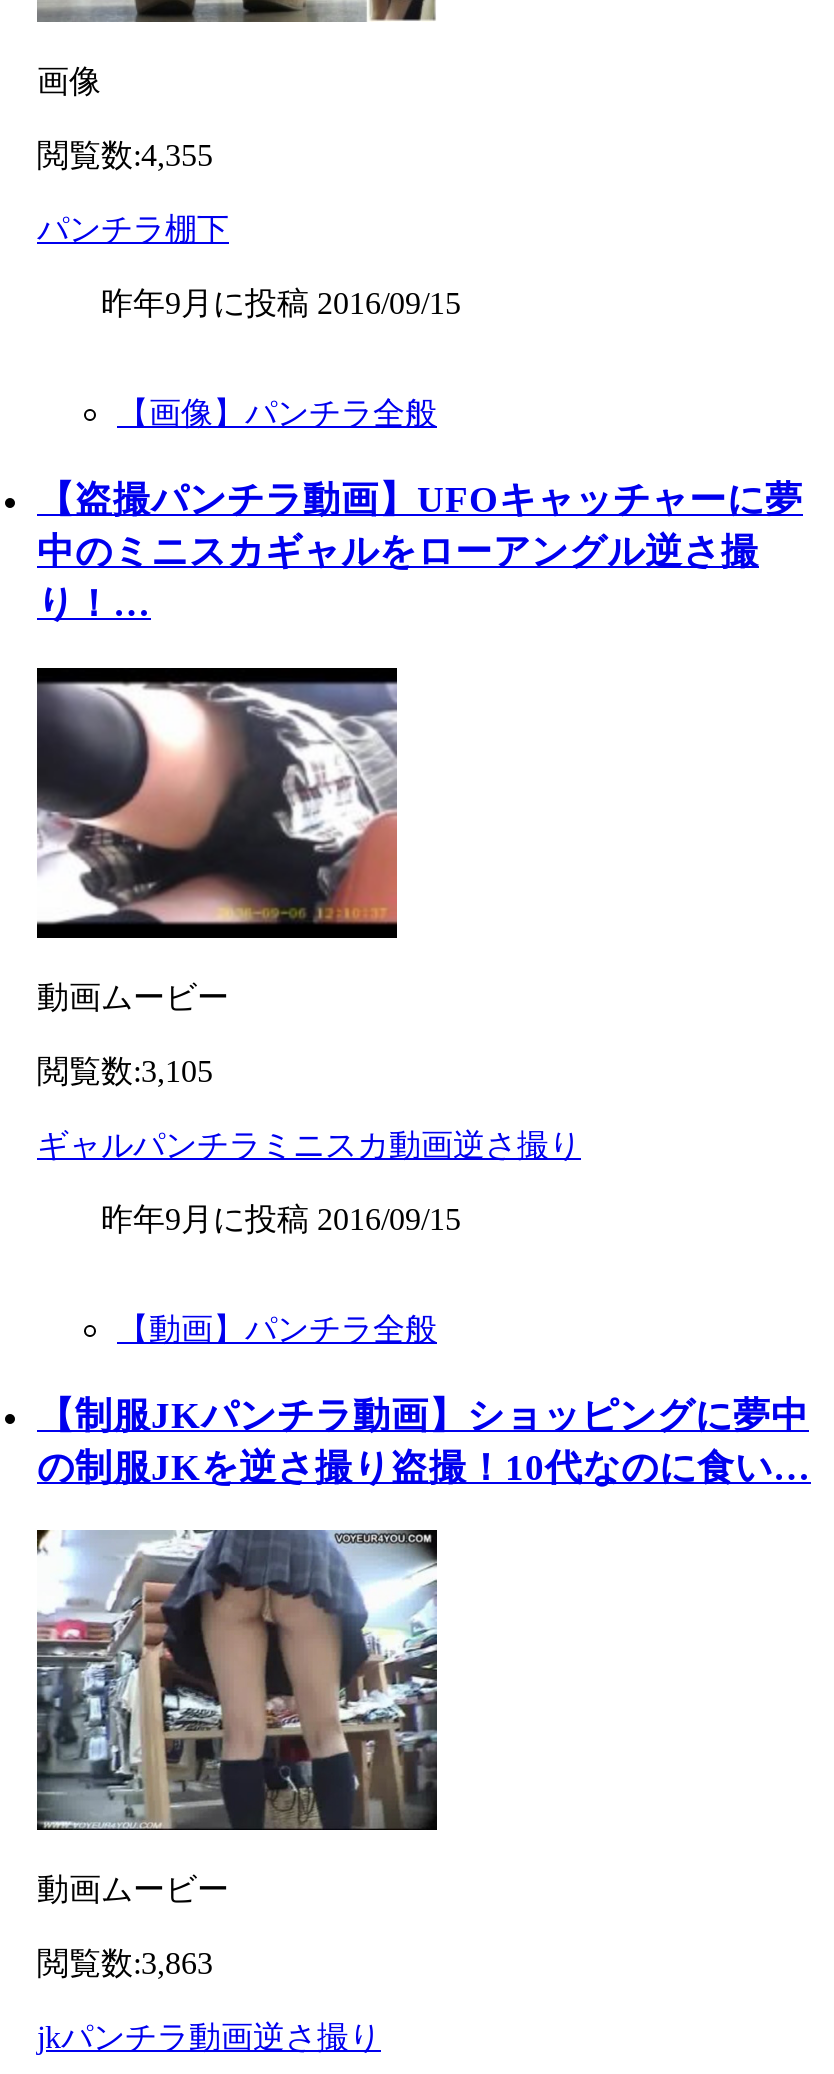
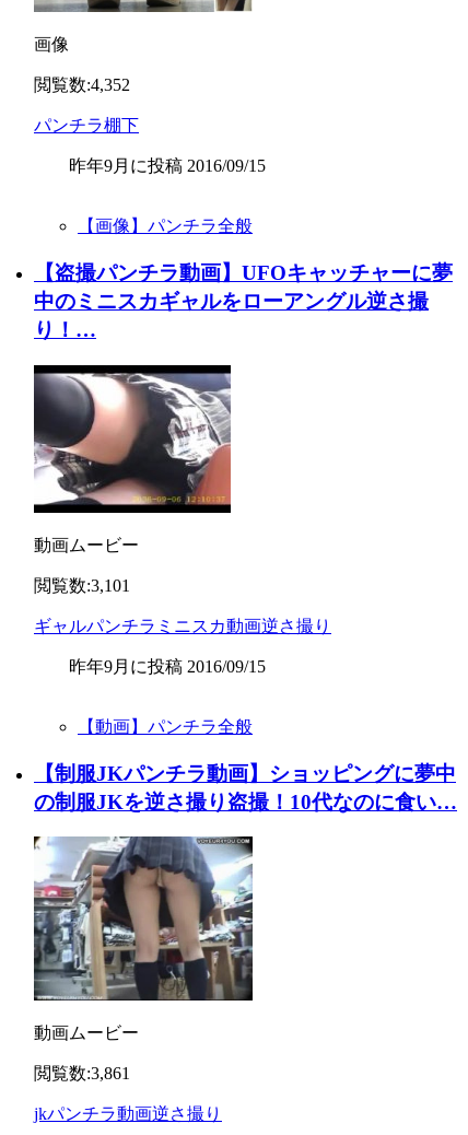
- 閲覧数:4,355
+ 閲覧数:4,352

- 閲覧数:3,105
+ 閲覧数:3,101

- 閲覧数:3,863
+ 閲覧数:3,861
